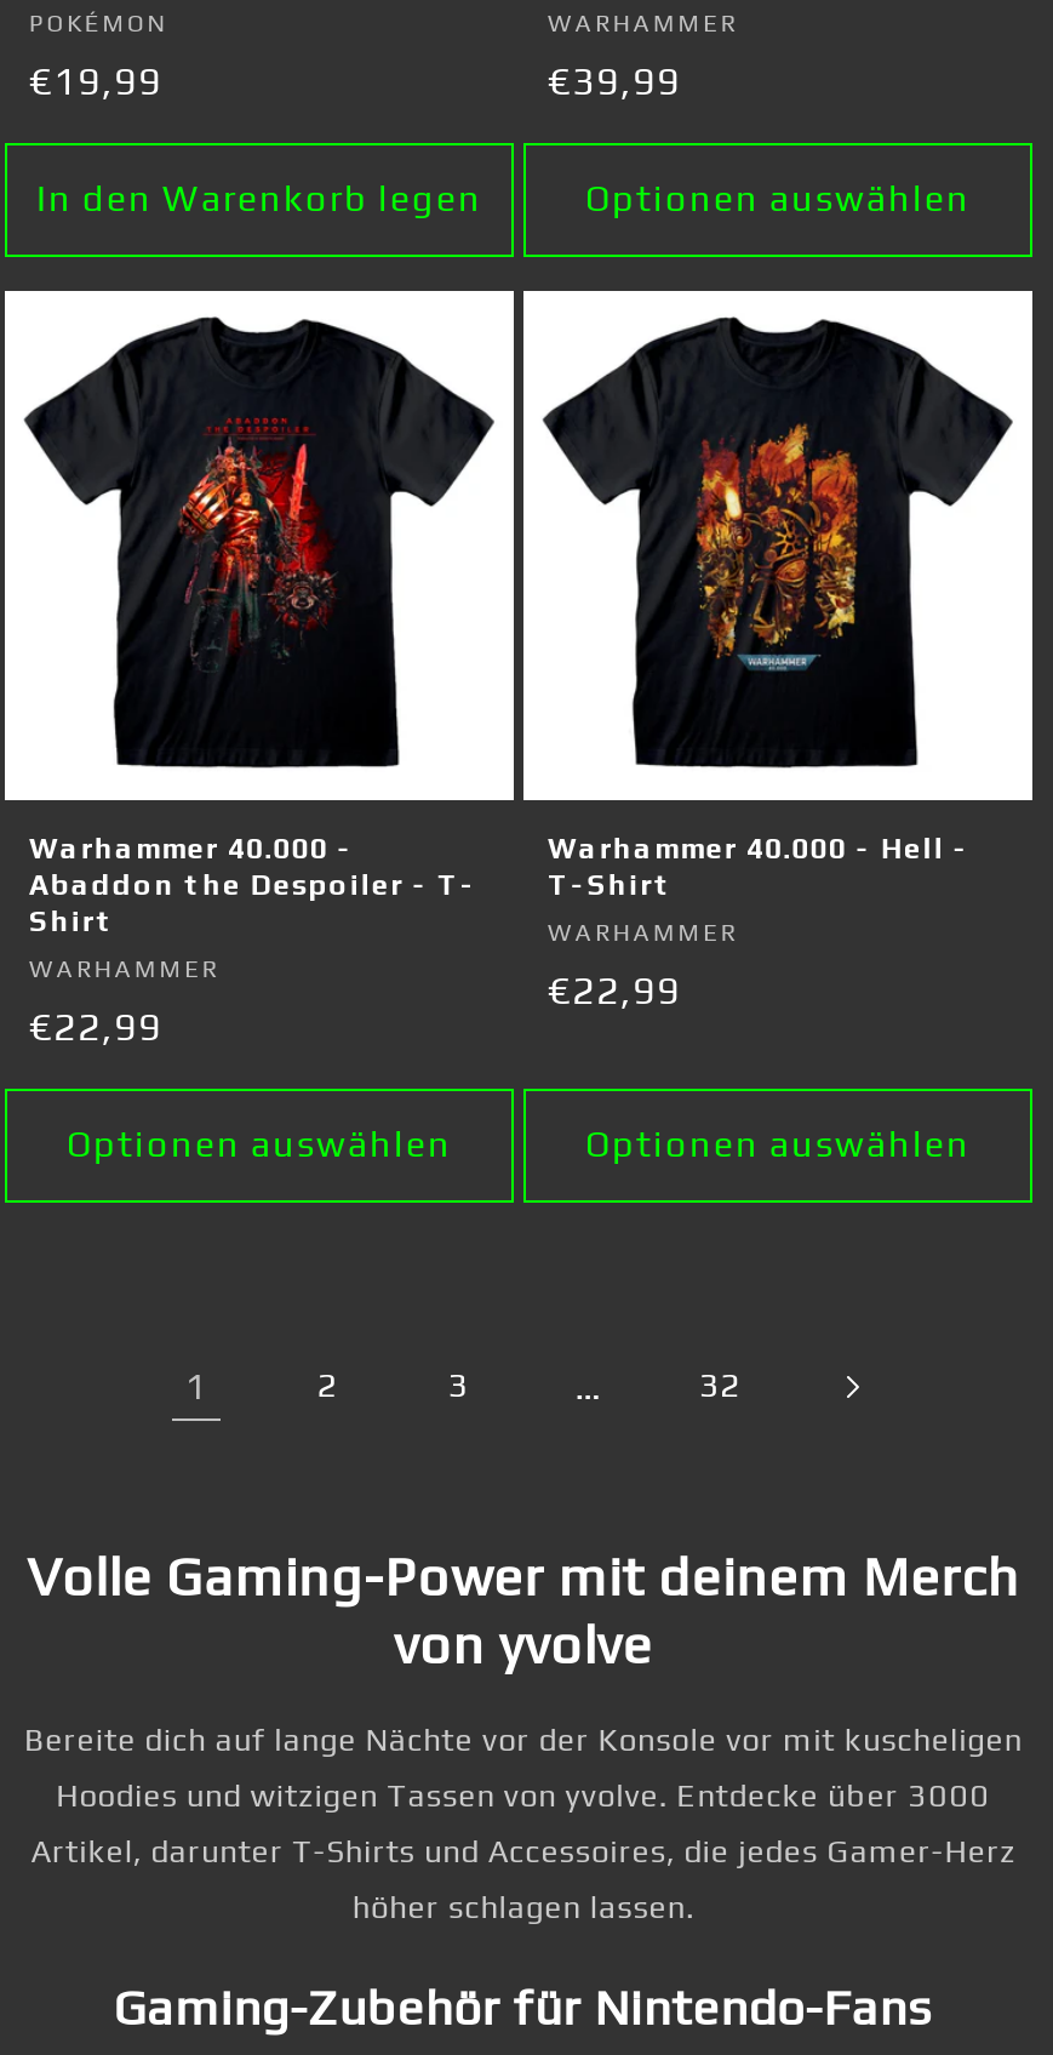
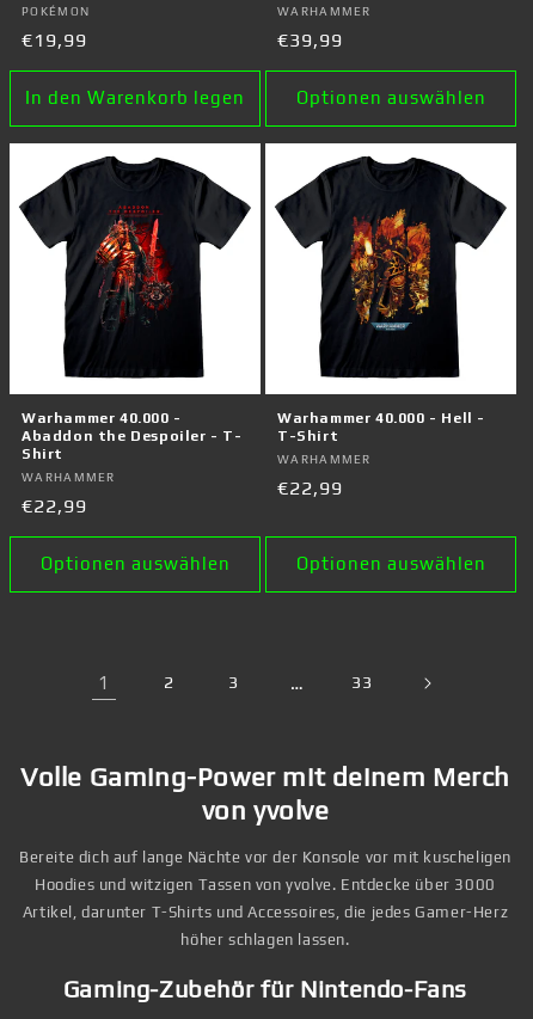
- 32
+ 33
